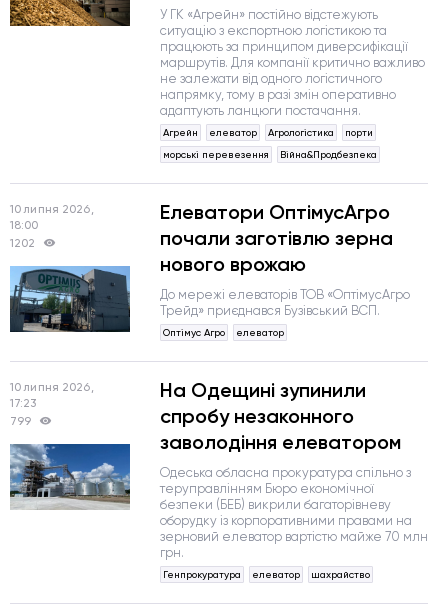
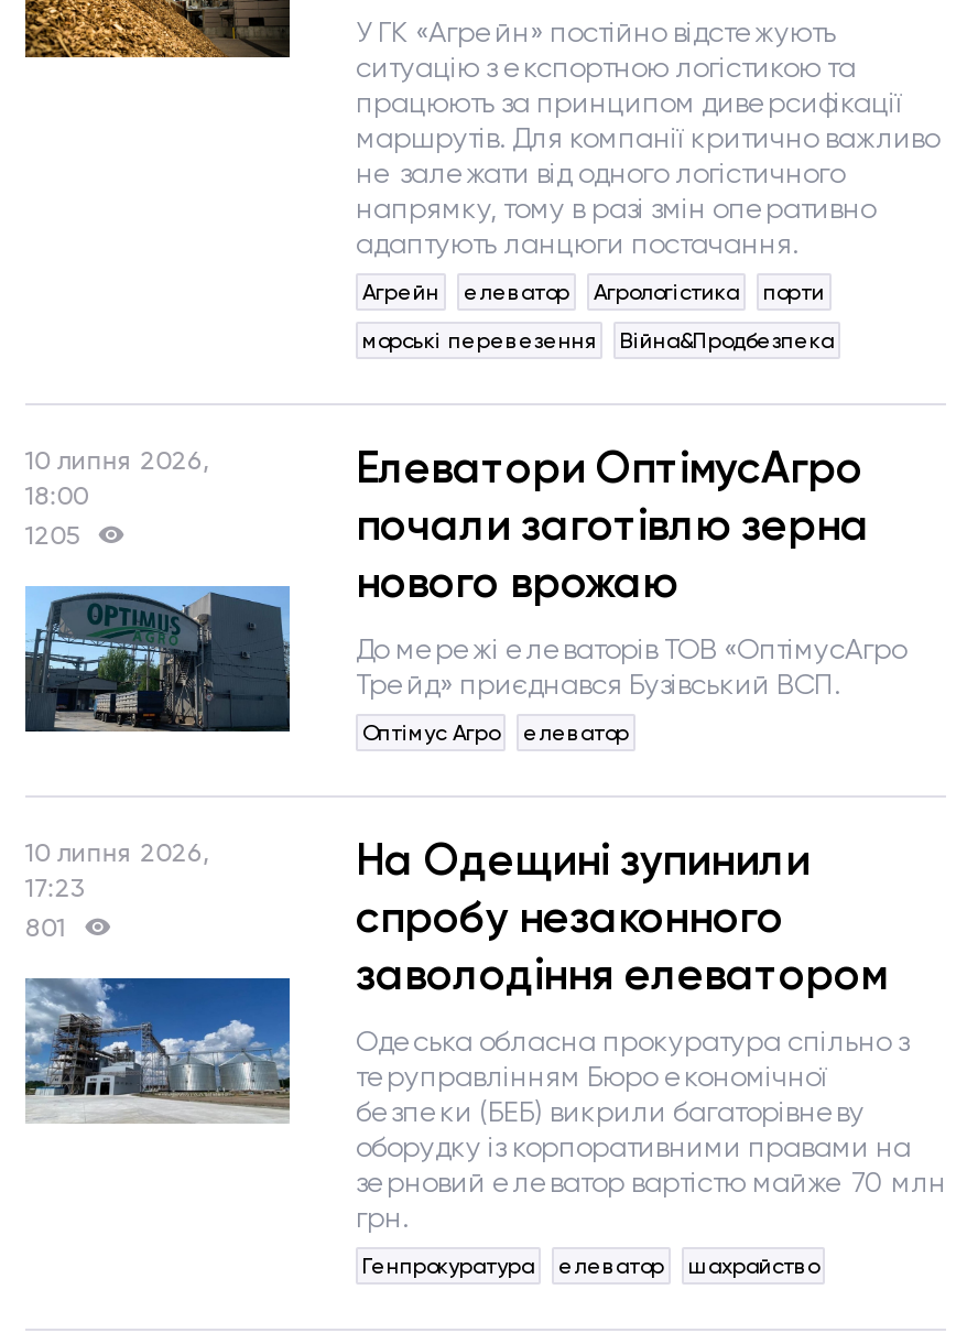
- 1202
+ 1205

- 799
+ 801
